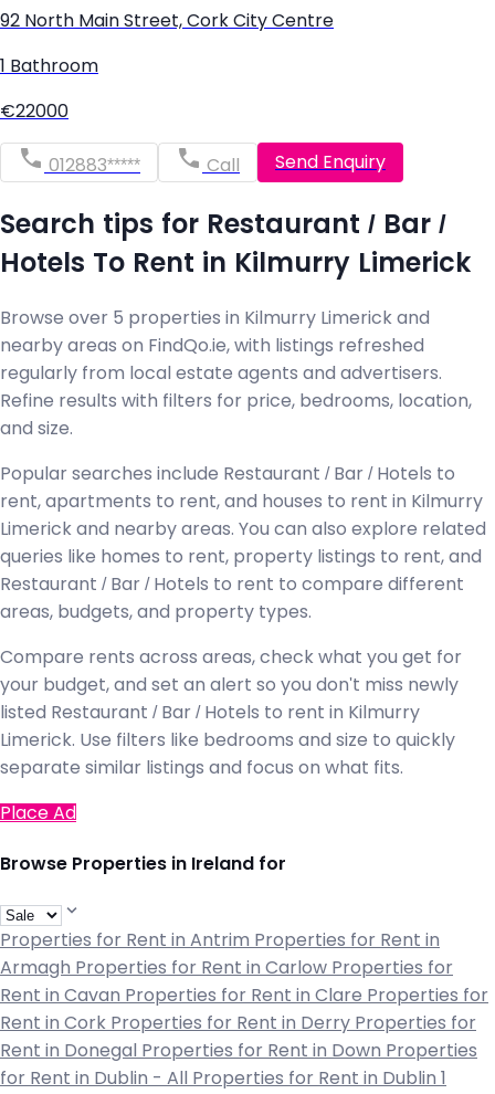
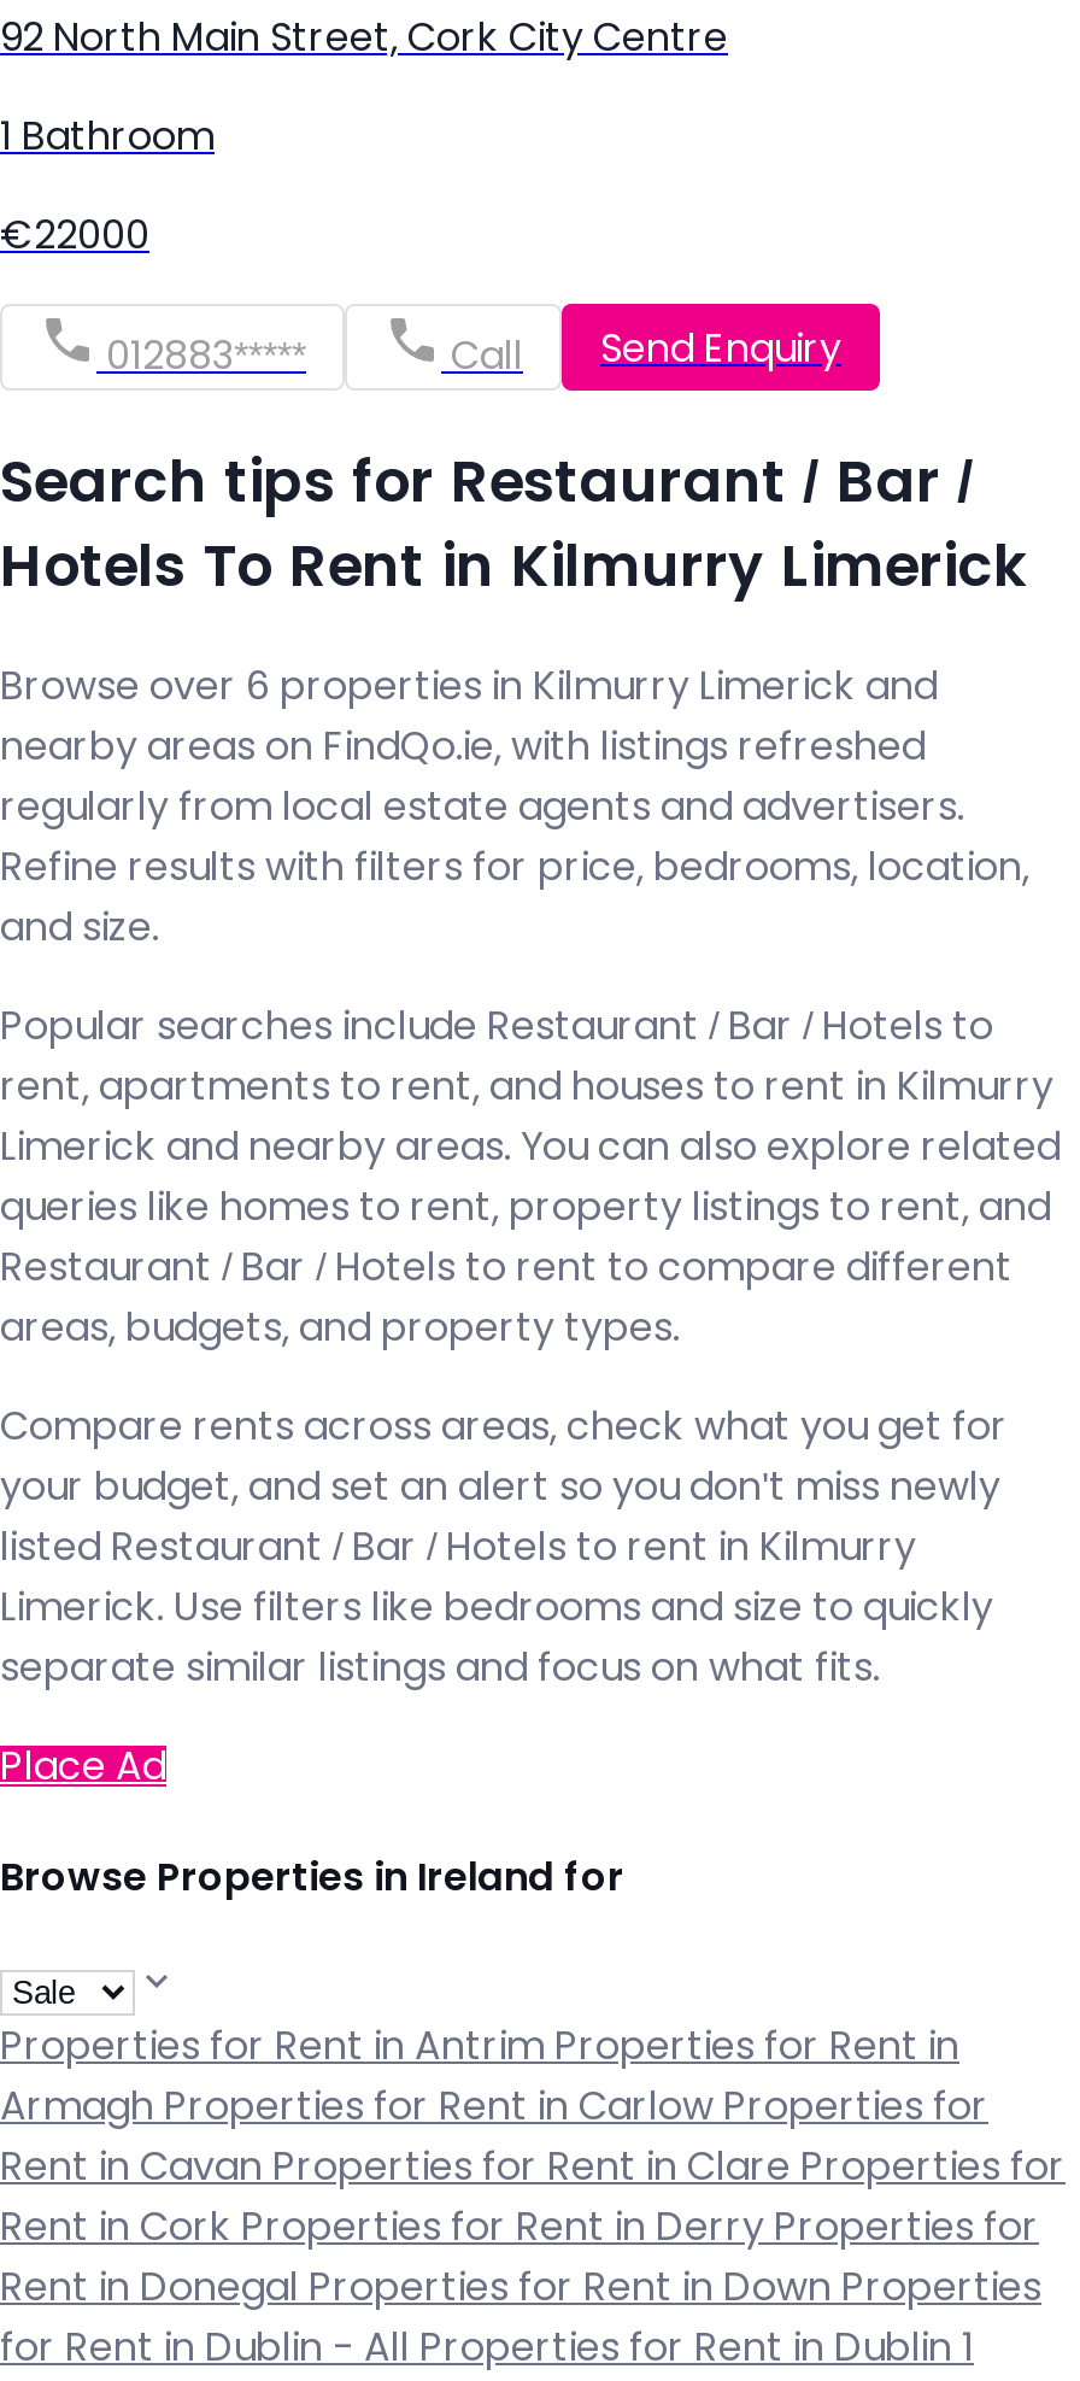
- Browse over 5 properties in Kilmurry Limerick and
+ Browse over 6 properties in Kilmurry Limerick and
